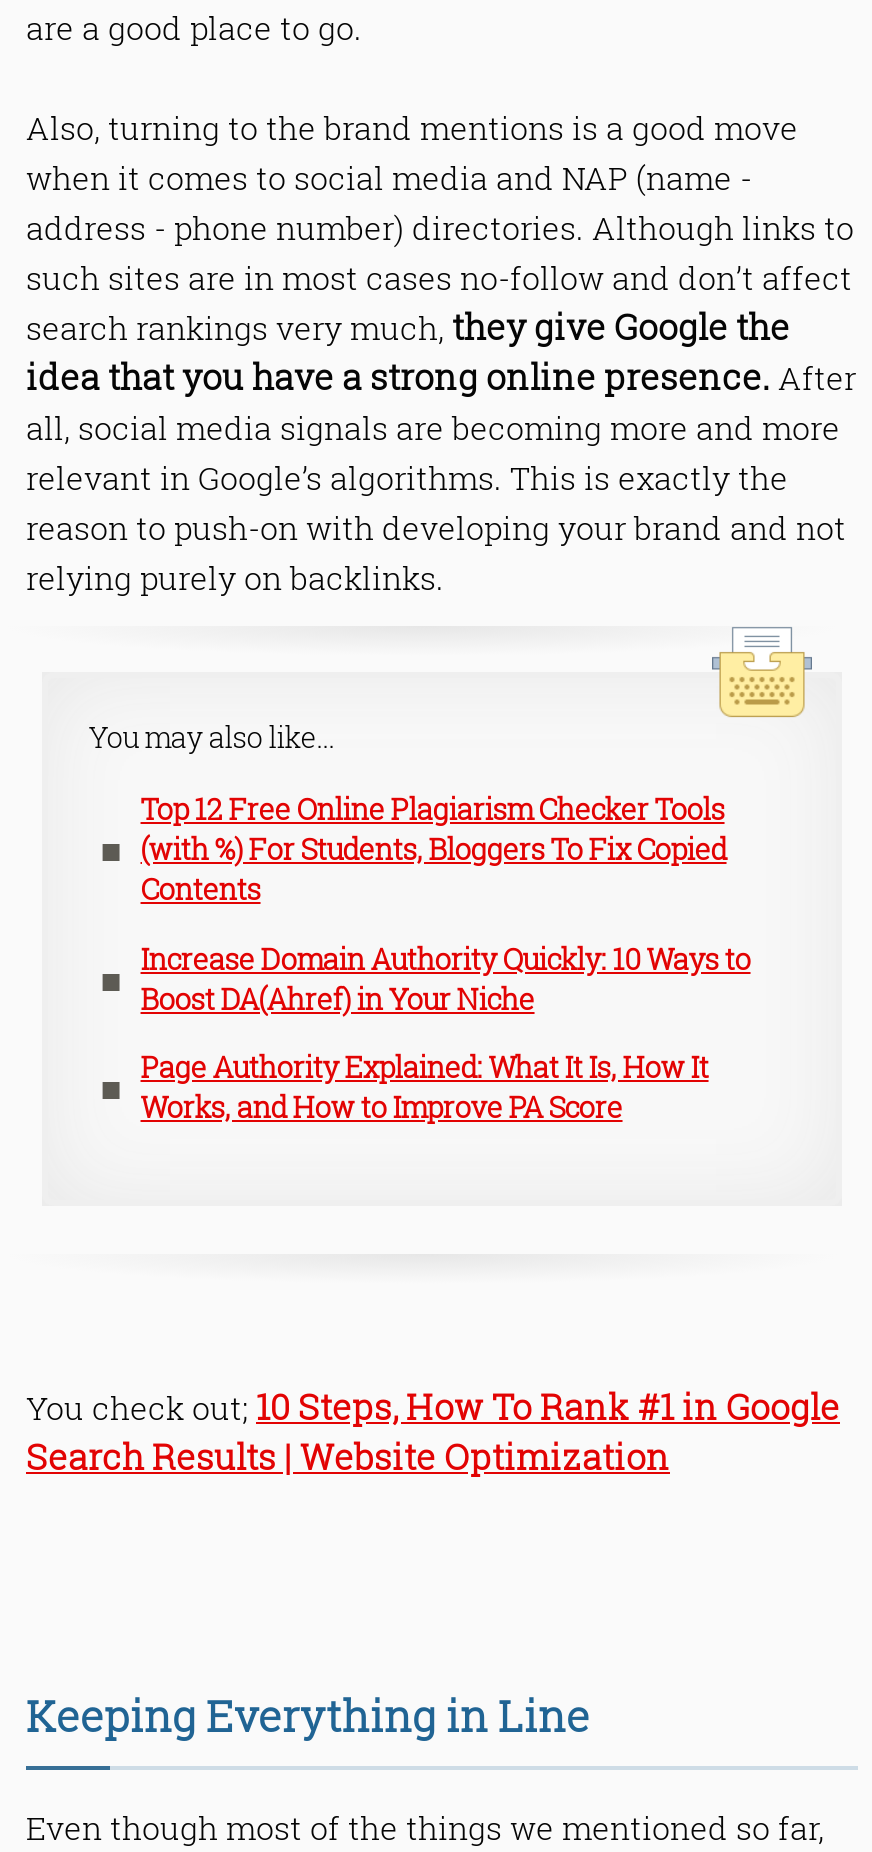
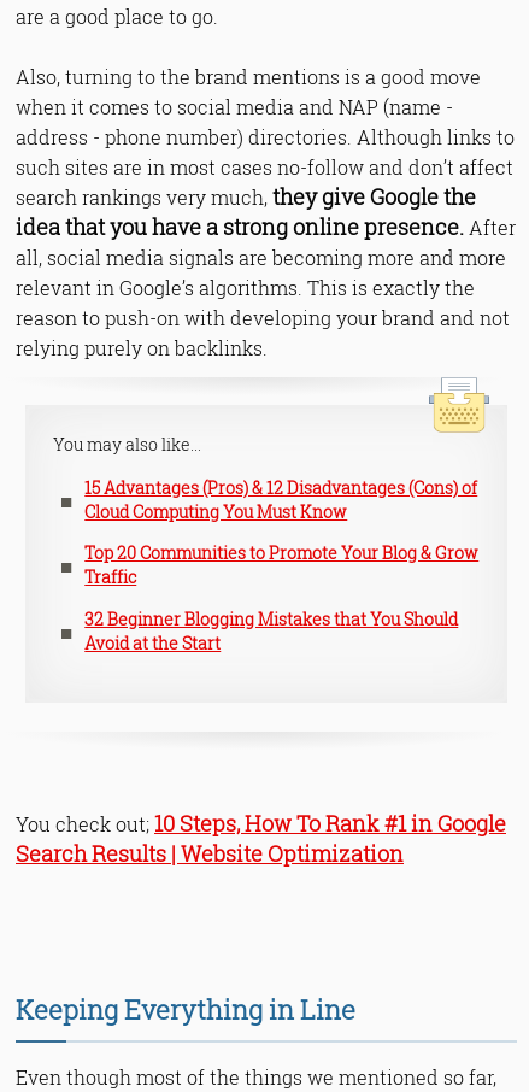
- Top 12 Free Online Plagiarism Checker Tools
- (with %) For Students, Bloggers To Fix Copied
- Contents
+ 15 Advantages (Pros) & 12 Disadvantages (Cons) of
+ Cloud Computing You Must Know

- Increase Domain Authority Quickly: 10 Ways to
- Boost DA(Ahref) in Your Niche
+ Top 20 Communities to Promote Your Blog & Grow
+ Traffic

- Page Authority Explained: What It Is, How It
- Works, and How to Improve PA Score
+ 32 Beginner Blogging Mistakes that You Should
+ Avoid at the Start
